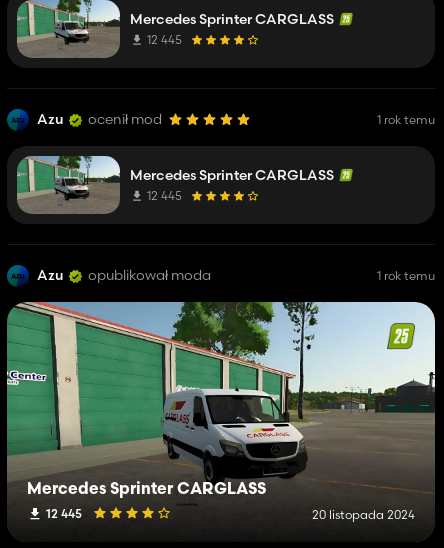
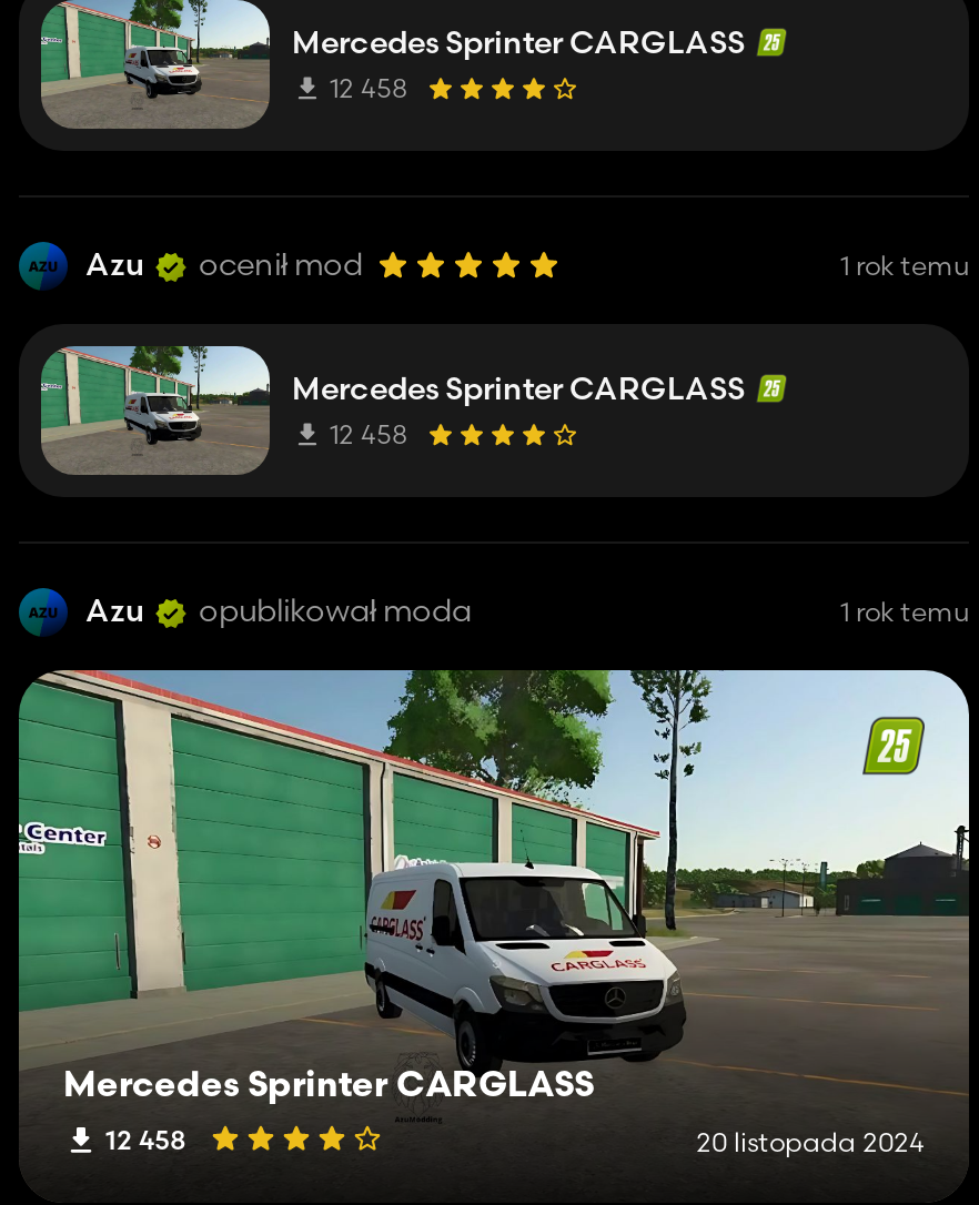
- 12 445
+ 12 458

- 12 445
+ 12 458

- 12 445
+ 12 458
